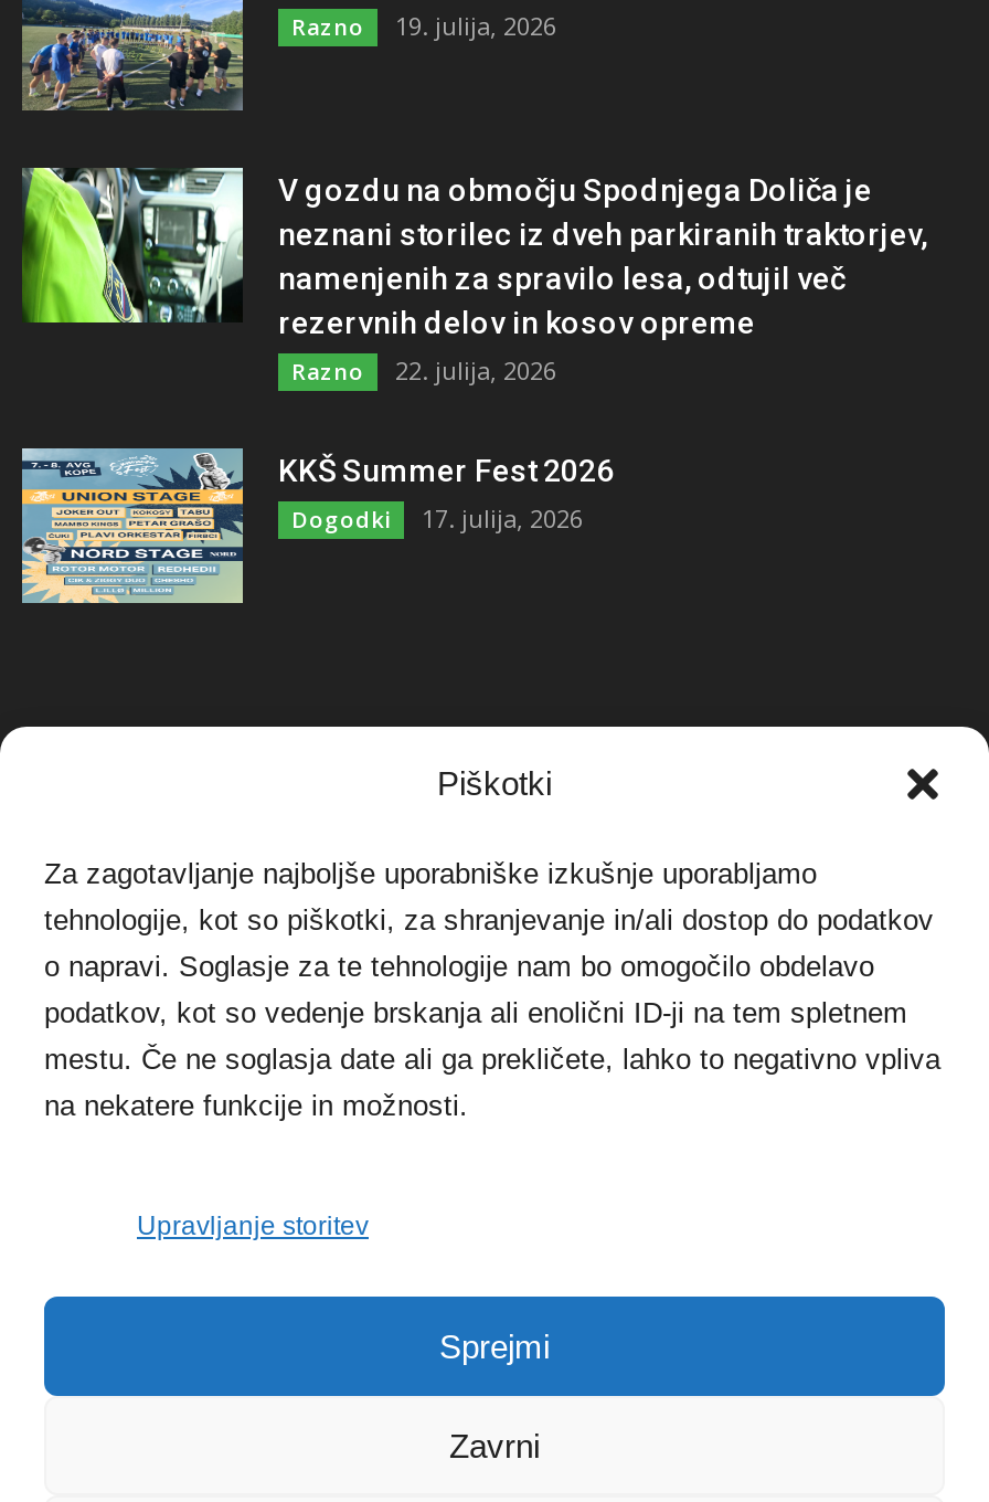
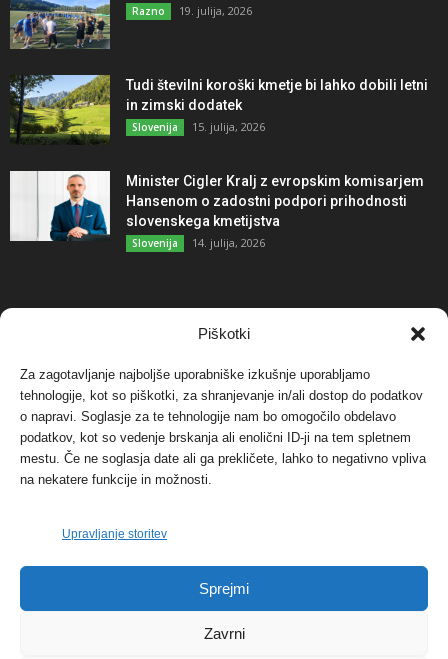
- [image]
- V gozdu na območju Spodnjega Doliča je
- neznani storilec iz dveh parkiranih traktorjev,
- namenjenih za spravilo lesa, odtujil več
- rezervnih delov in kosov opreme
- Razno
- 22. julija, 2026
+ [image]
+ Tudi številni koroški kmetje bi lahko dobili letni
+ in zimski dodatek
+ Slovenija
+ 15. julija, 2026

- [image]
- KKŠ Summer Fest 2026
- Dogodki
- 17. julija, 2026
+ [image]
+ Minister Cigler Kralj z evropskim komisarjem
+ Hansenom o zadostni podpori prihodnosti
+ slovenskega kmetijstva
+ Slovenija
+ 14. julija, 2026
